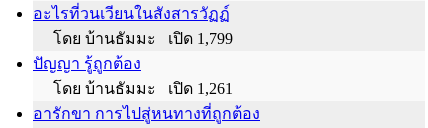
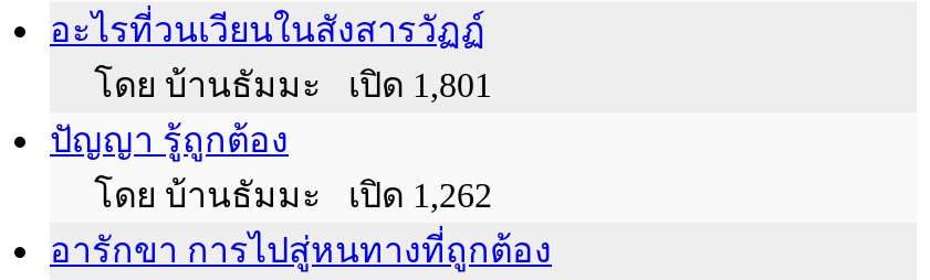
- โดย บ้านธัมมะ เปิด 1,799
+ โดย บ้านธัมมะ เปิด 1,801

- โดย บ้านธัมมะ เปิด 1,261
+ โดย บ้านธัมมะ เปิด 1,262
